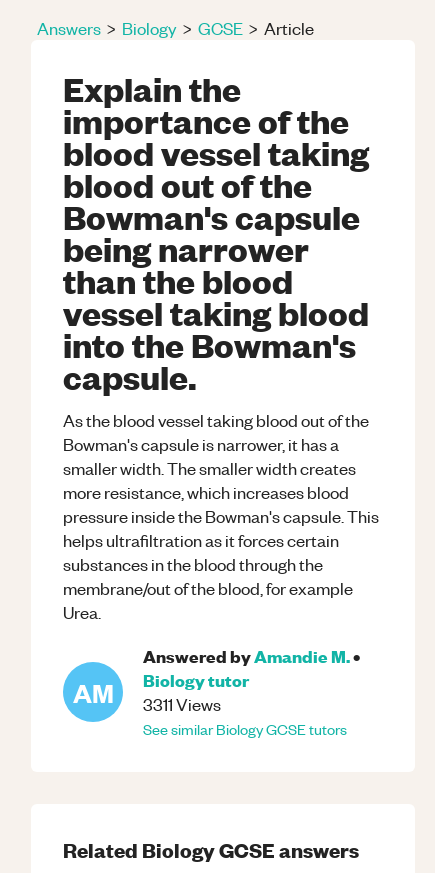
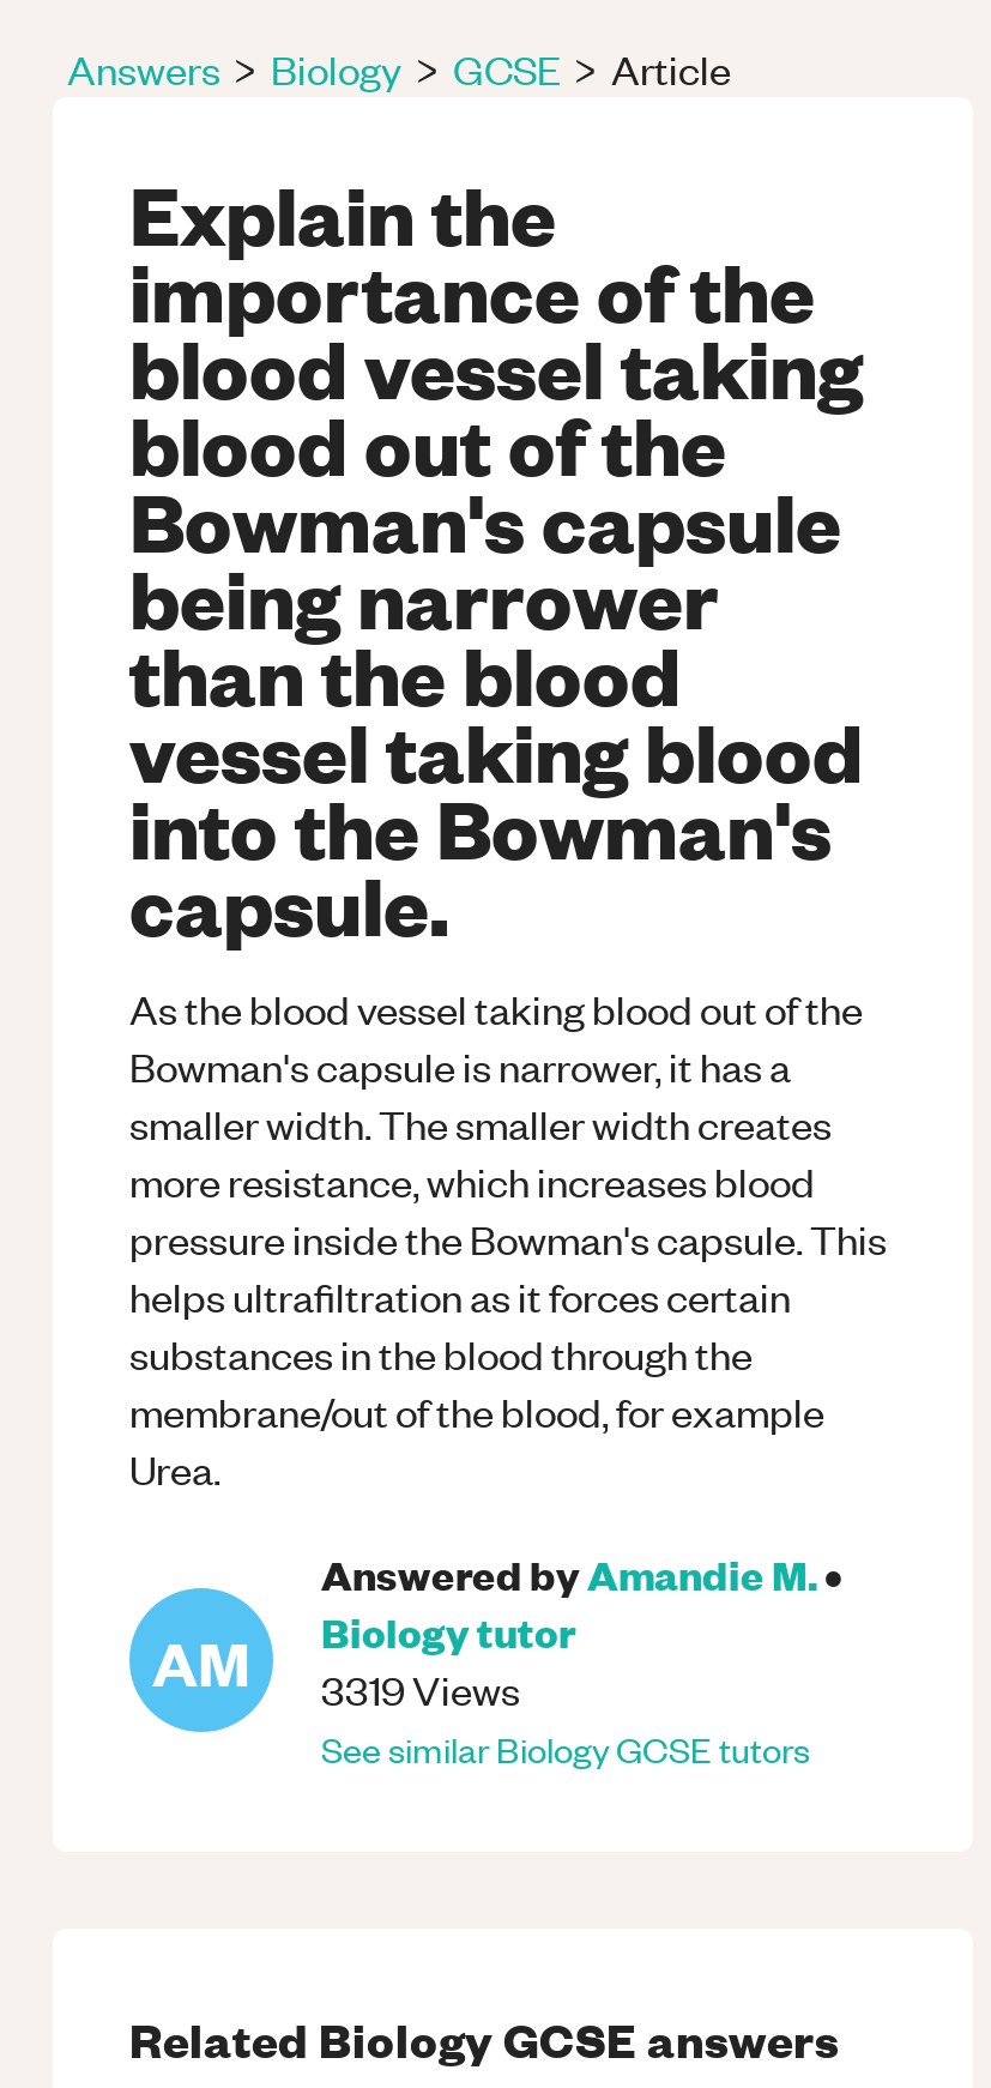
- AM 3311 Views Biologytutor
+ AM 3319 Views Biologytutor
